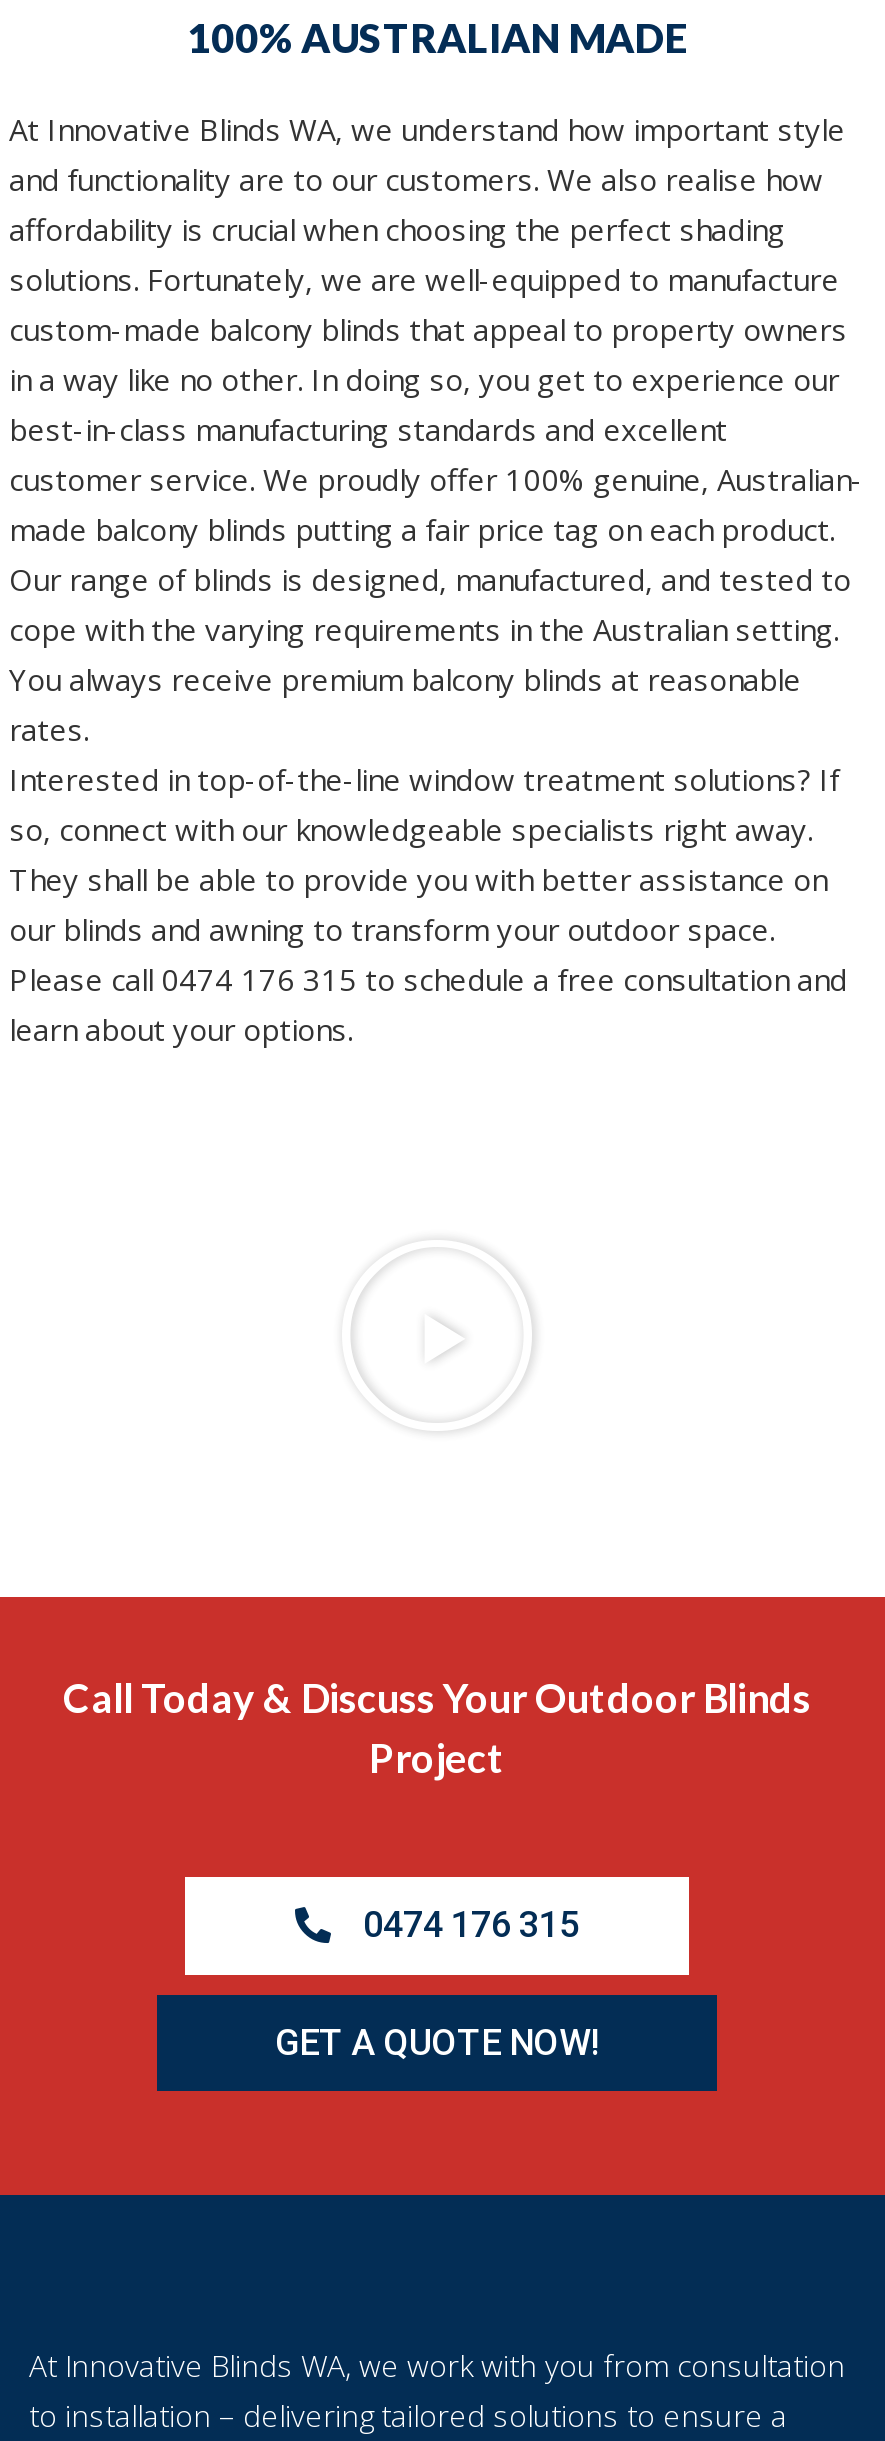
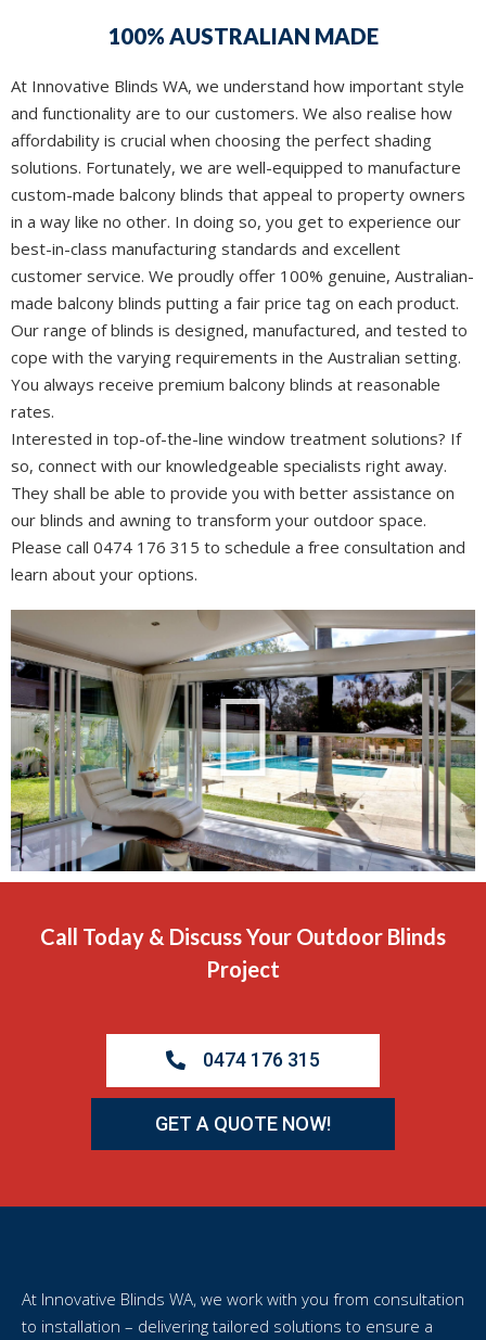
+ [image]
